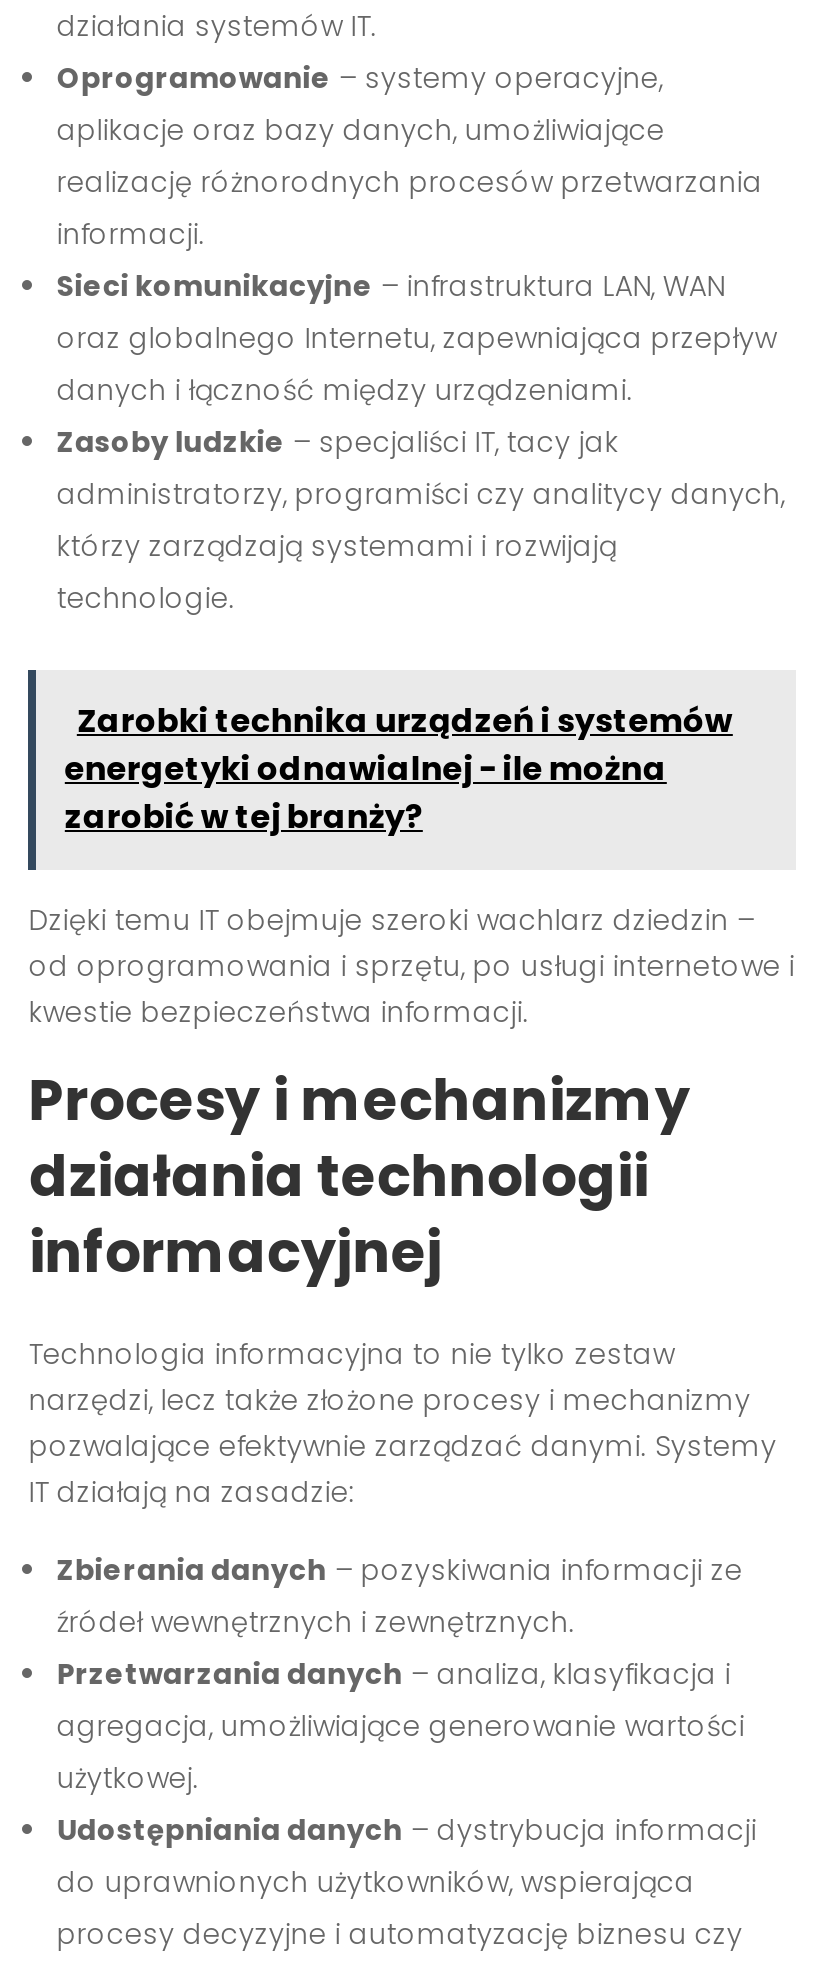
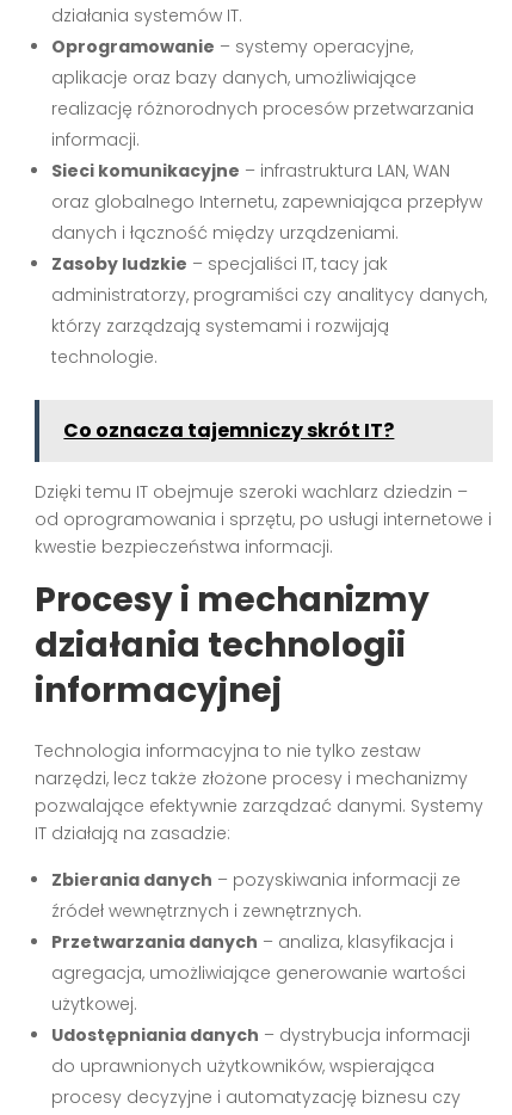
- Zarobki technika urządzeń i systemów
- energetyki odnawialnej - ile można
- zarobić w tej branży?
+ Co oznacza tajemniczy skrót IT?
